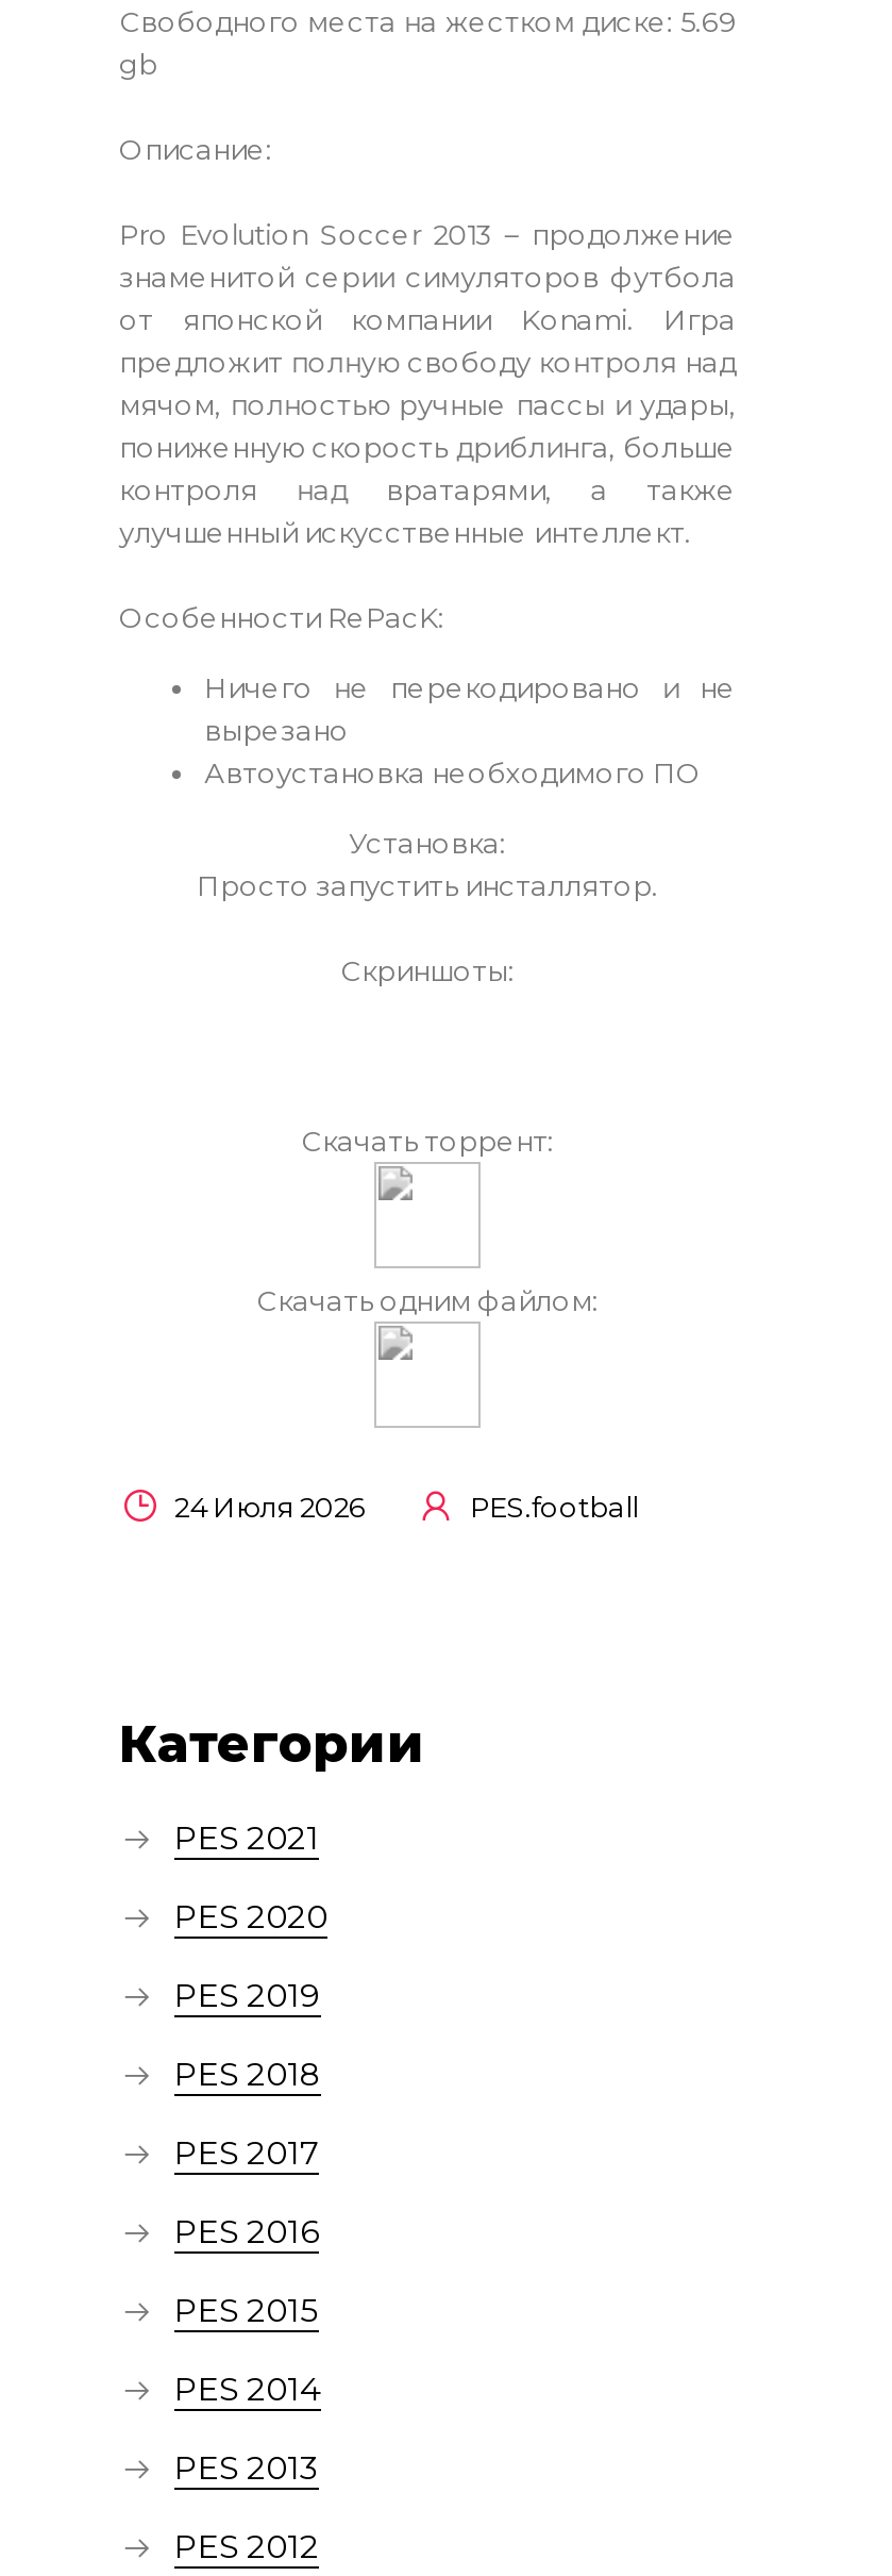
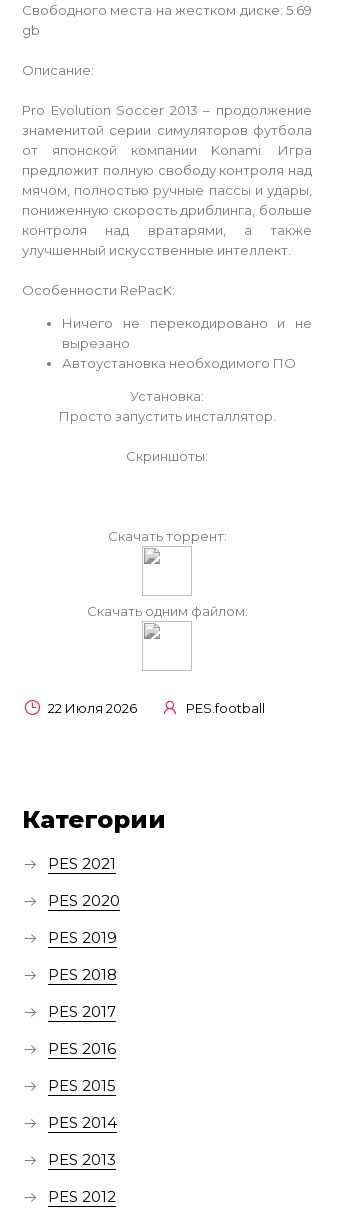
- 24 Июля 2026
+ 22 Июля 2026
